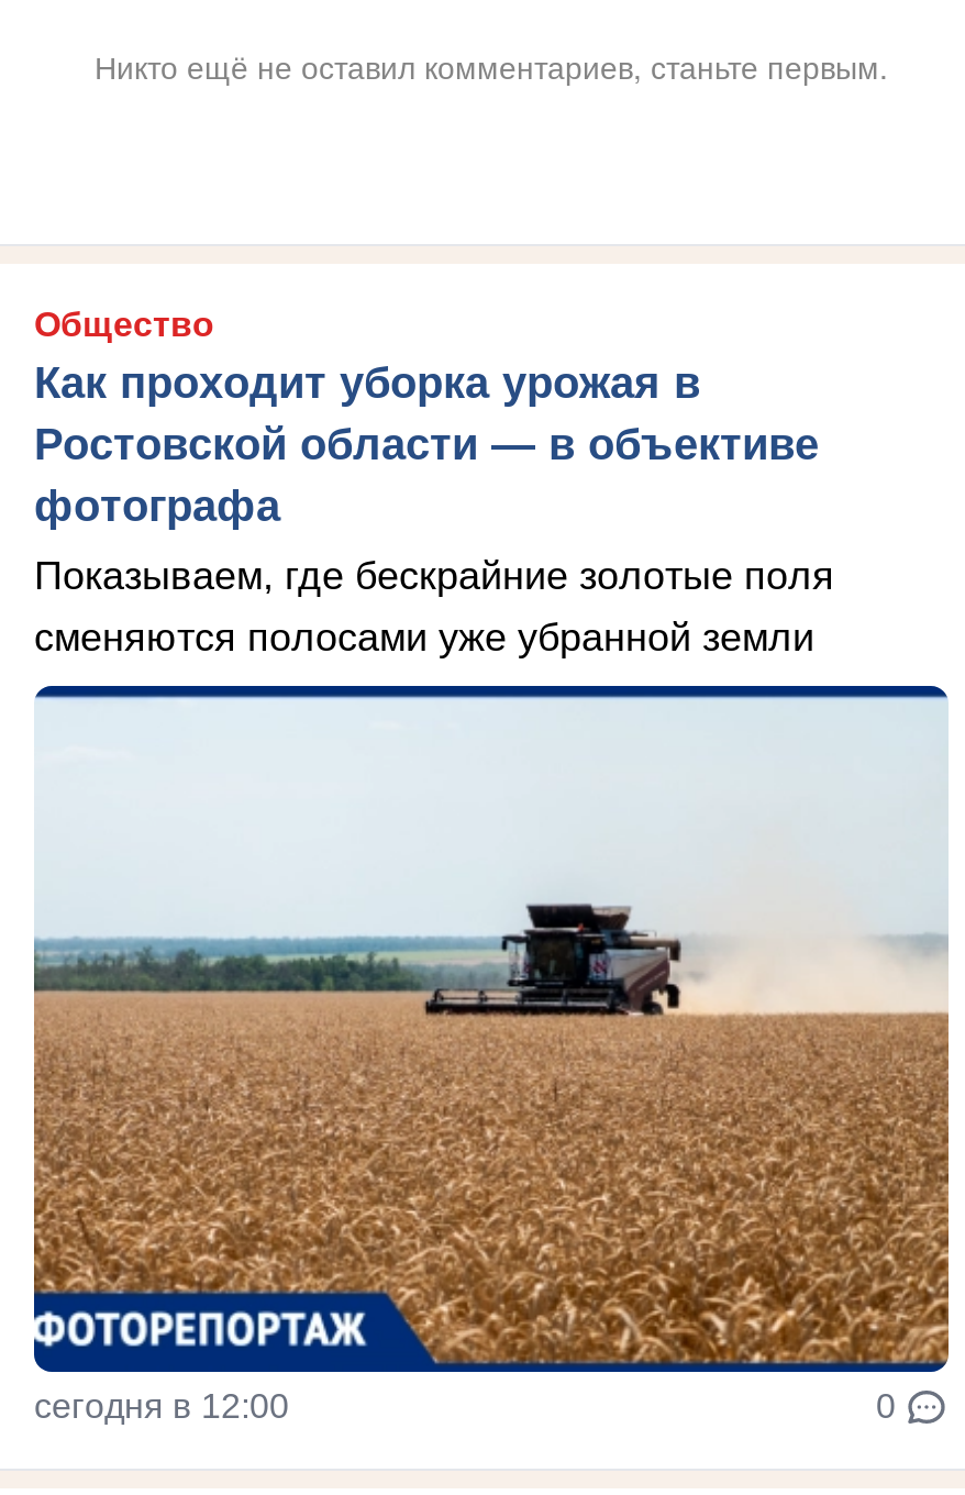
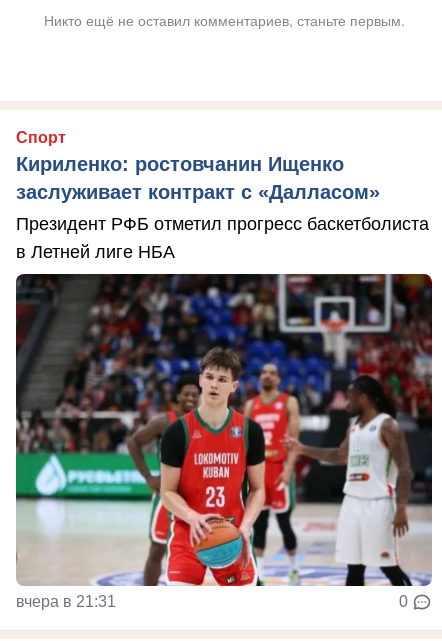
- Общество
- Как проходит уборка урожая в
- Ростовской области — в объективе
- фотографа
+ Спорт
+ Кириленко: ростовчанин Ищенко
+ заслуживает контракт с «Далласом»

- Показываем, где бескрайние золотые поля
- сменяются полосами уже убранной земли
+ Президент РФБ отметил прогресс баскетболиста
+ в Летней лиге НБА

- [image]
- сегодня в 12:00
+ [image]
+ вчера в 21:31
